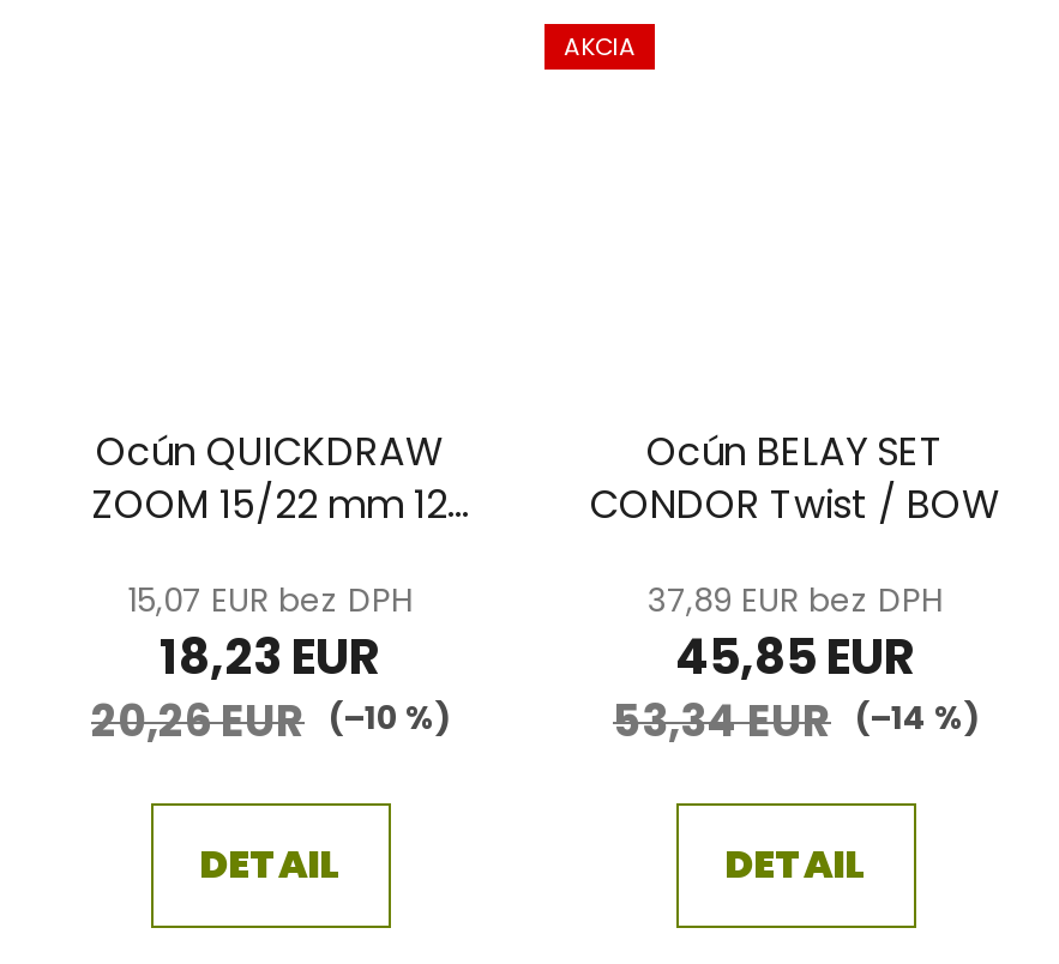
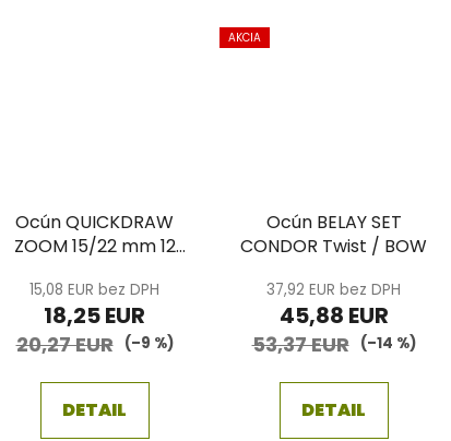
- 15,07 EUR bez DPH
+ 15,08 EUR bez DPH

- 37,89 EUR bez DPH
+ 37,92 EUR bez DPH

- 18,23 EUR
+ 18,25 EUR

- 45,85 EUR
+ 45,88 EUR

- 20,26 EUR (–10 %)
+ 20,27 EUR (–9 %)

- 53,34 EUR (–14 %)
+ 53,37 EUR (–14 %)
